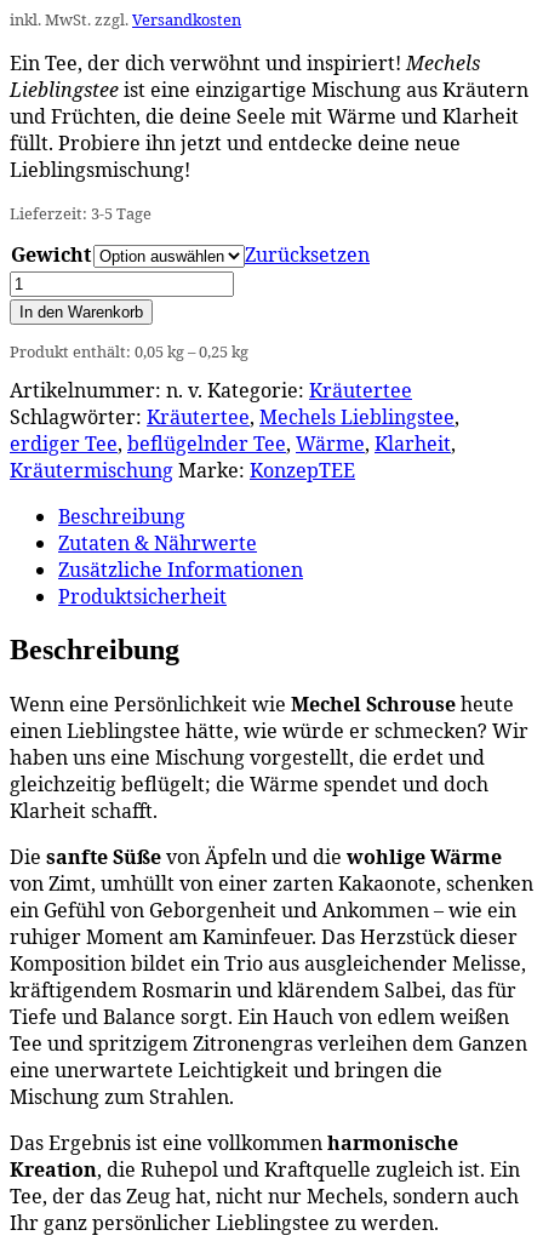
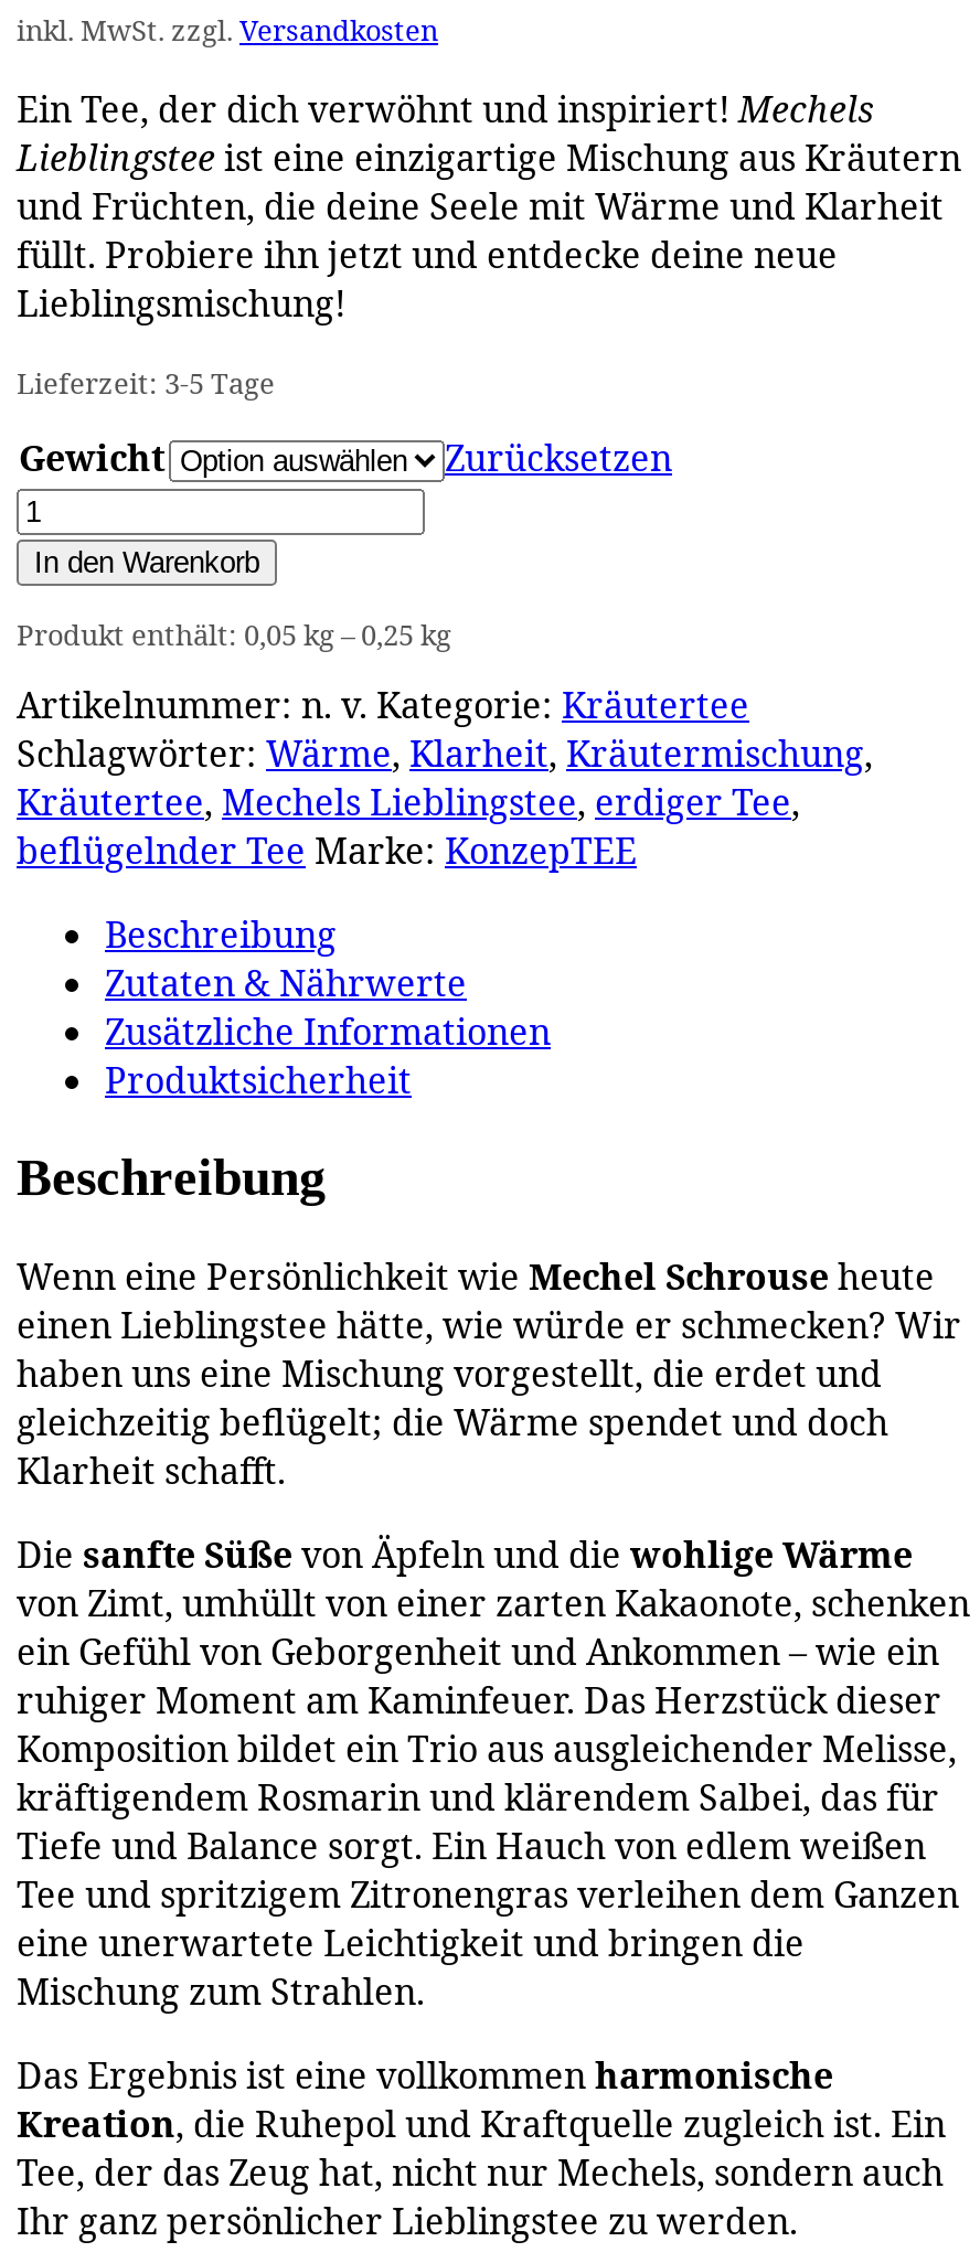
- Schlagwörter: Kräutertee, Mechels Lieblingstee,
- erdiger Tee, beflügelnder Tee, Wärme, Klarheit,
- Kräutermischung Marke: KonzepTEE
+ Schlagwörter: Wärme, Klarheit, Kräutermischung,
+ Kräutertee, Mechels Lieblingstee, erdiger Tee,
+ beflügelnder Tee Marke: KonzepTEE
